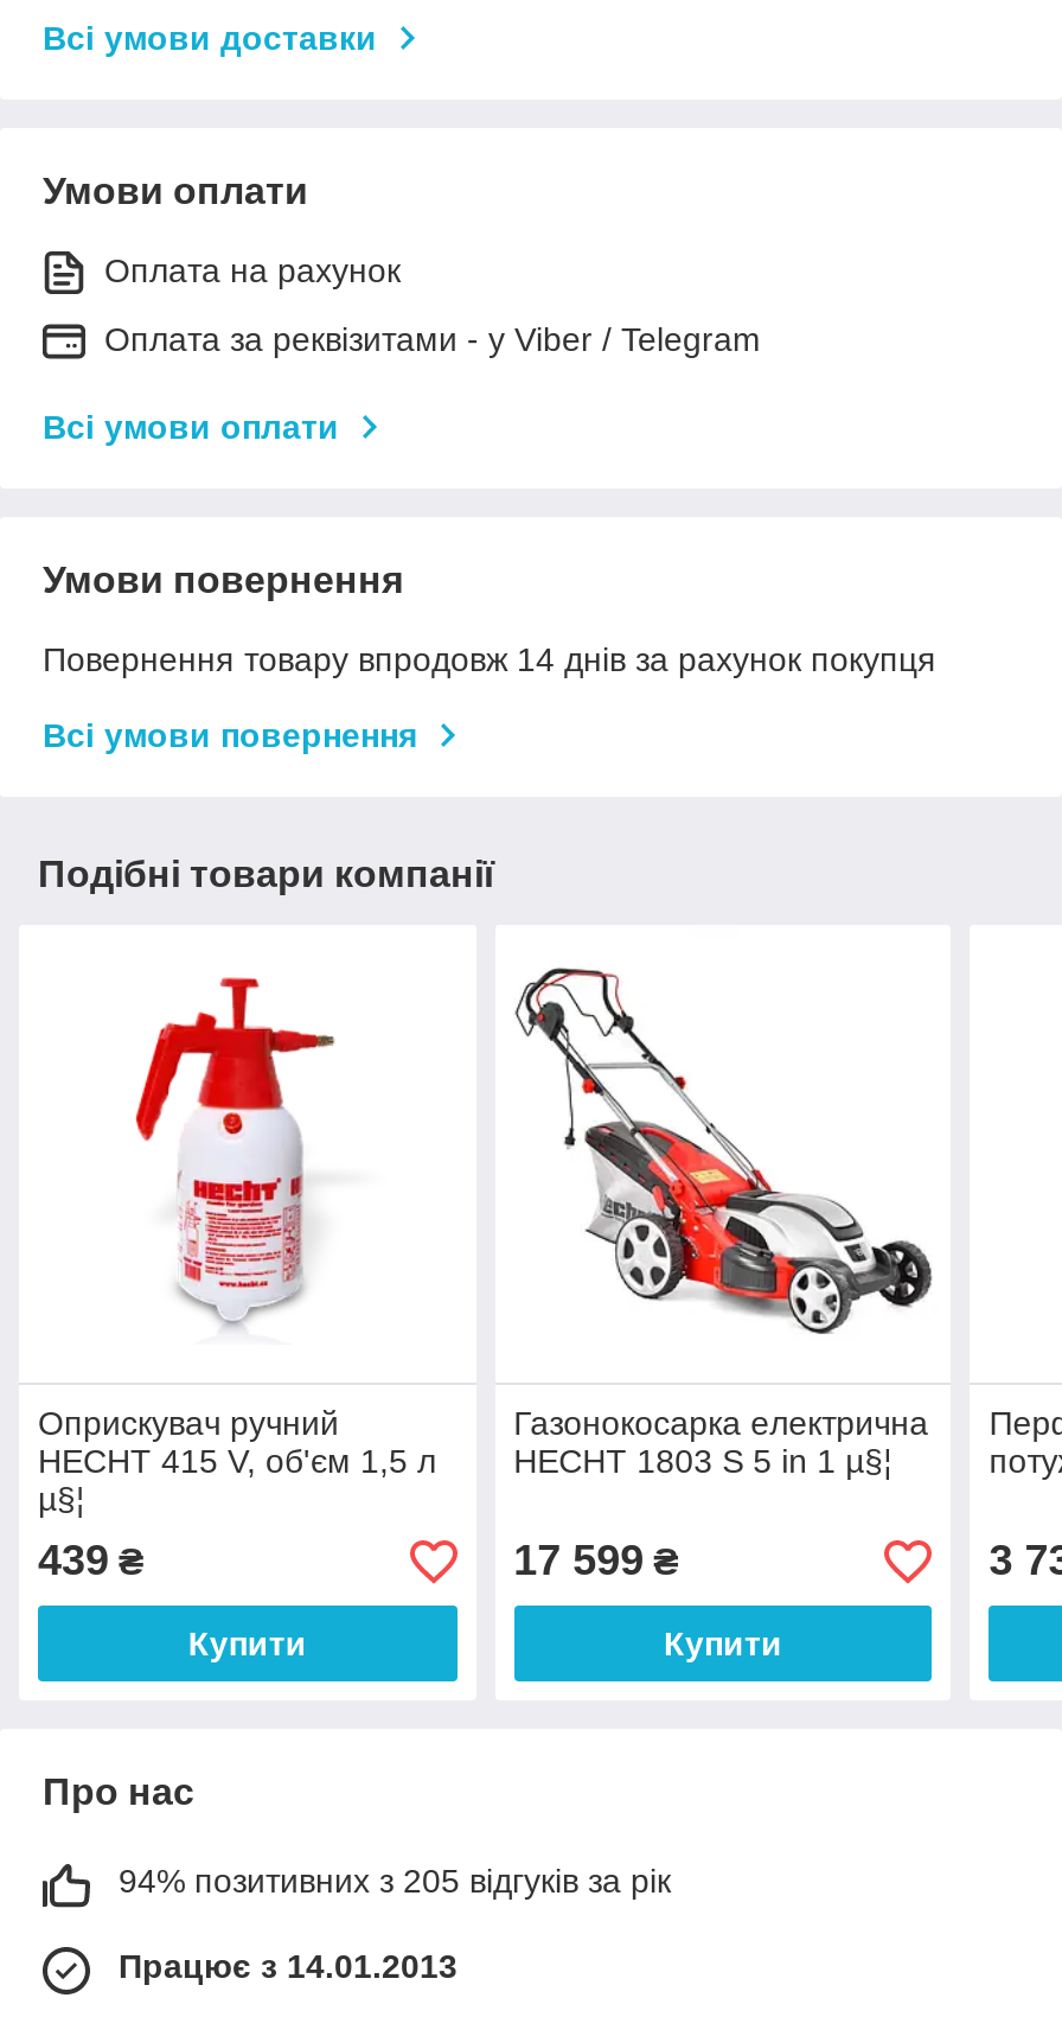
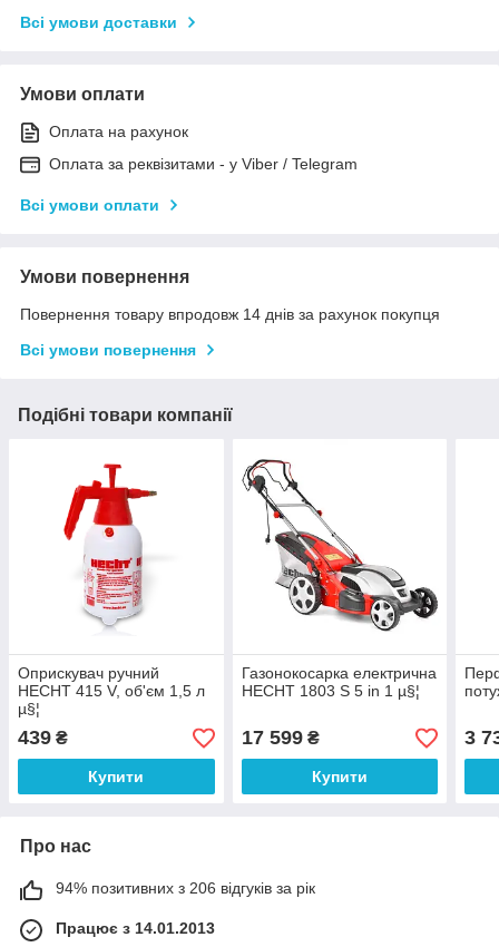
- 94% позитивних з 205 відгуків за рік
+ 94% позитивних з 206 відгуків за рік
